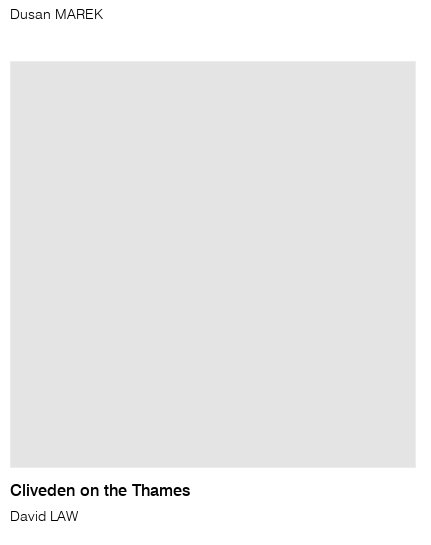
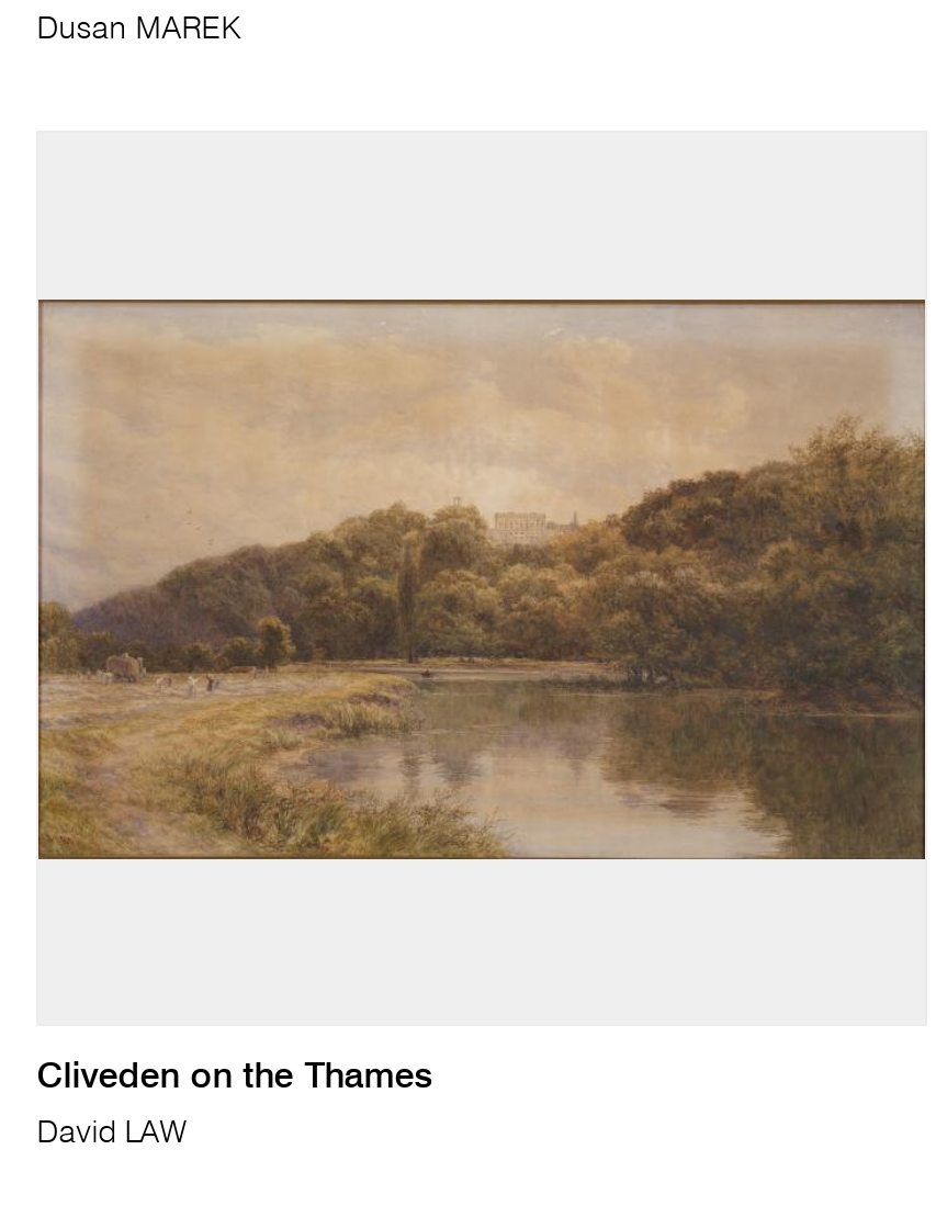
+ [image]
